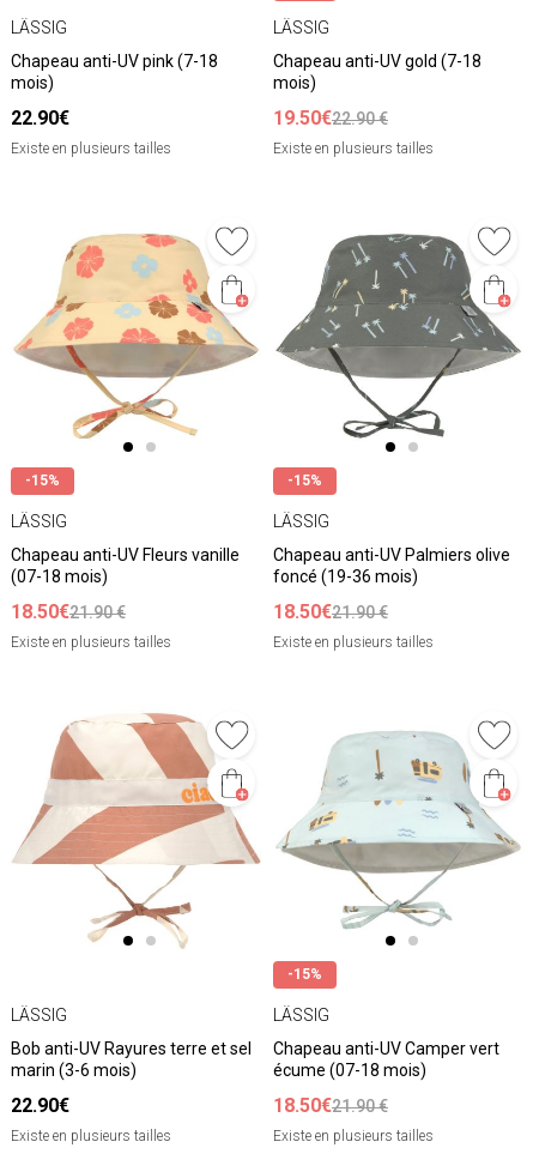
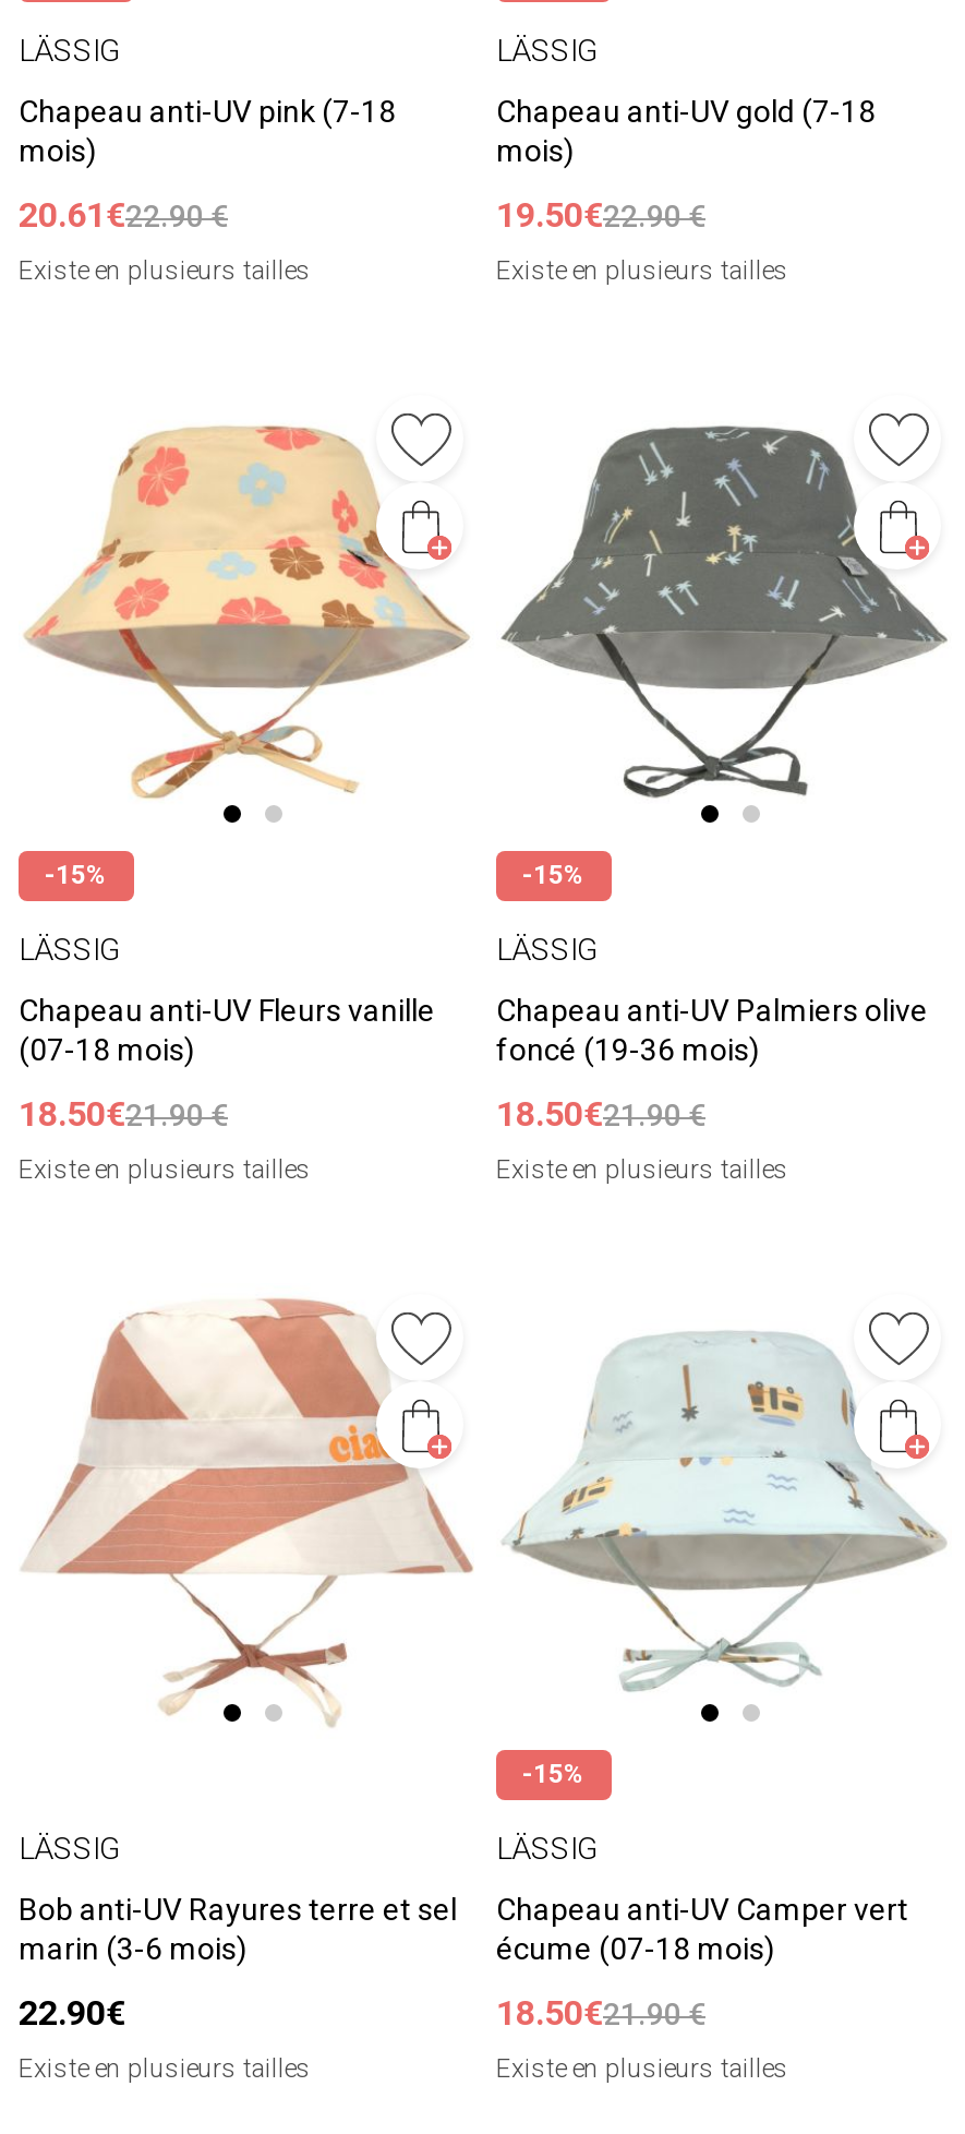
- 22.90€
+ 20.61€22.90 €
